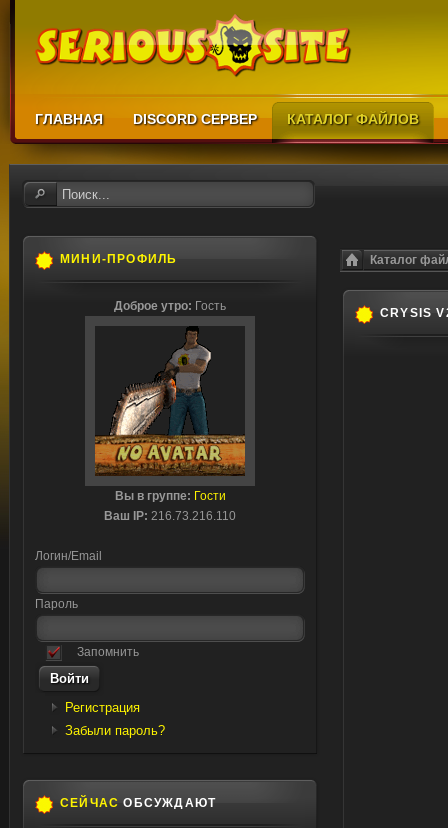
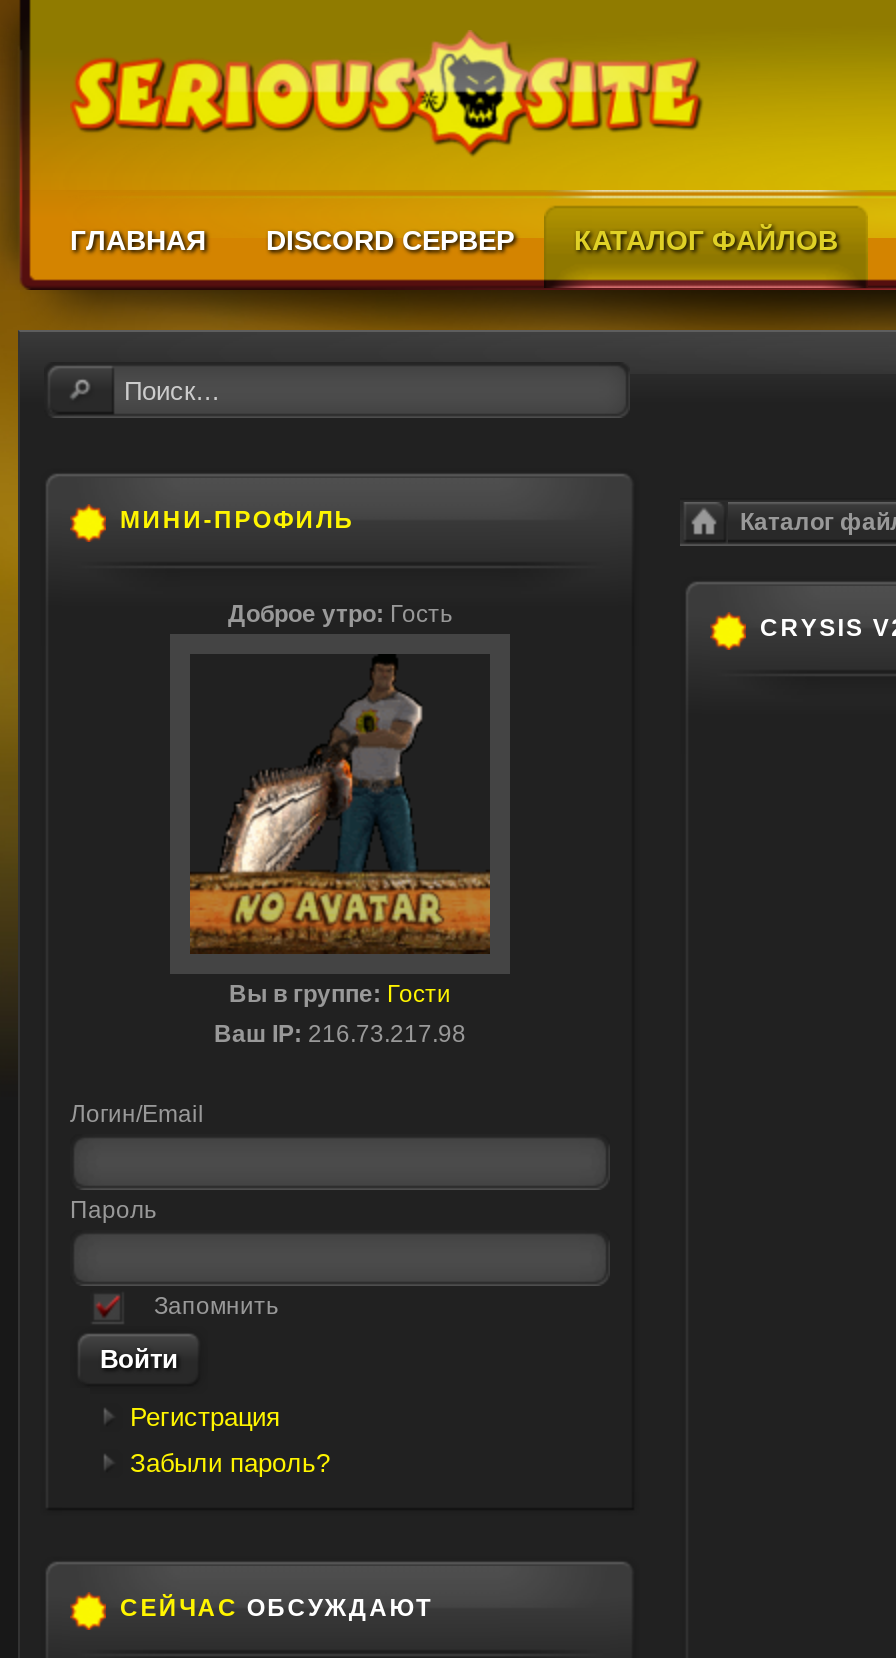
- Ваш IP: 216.73.216.110
+ Ваш IP: 216.73.217.98
